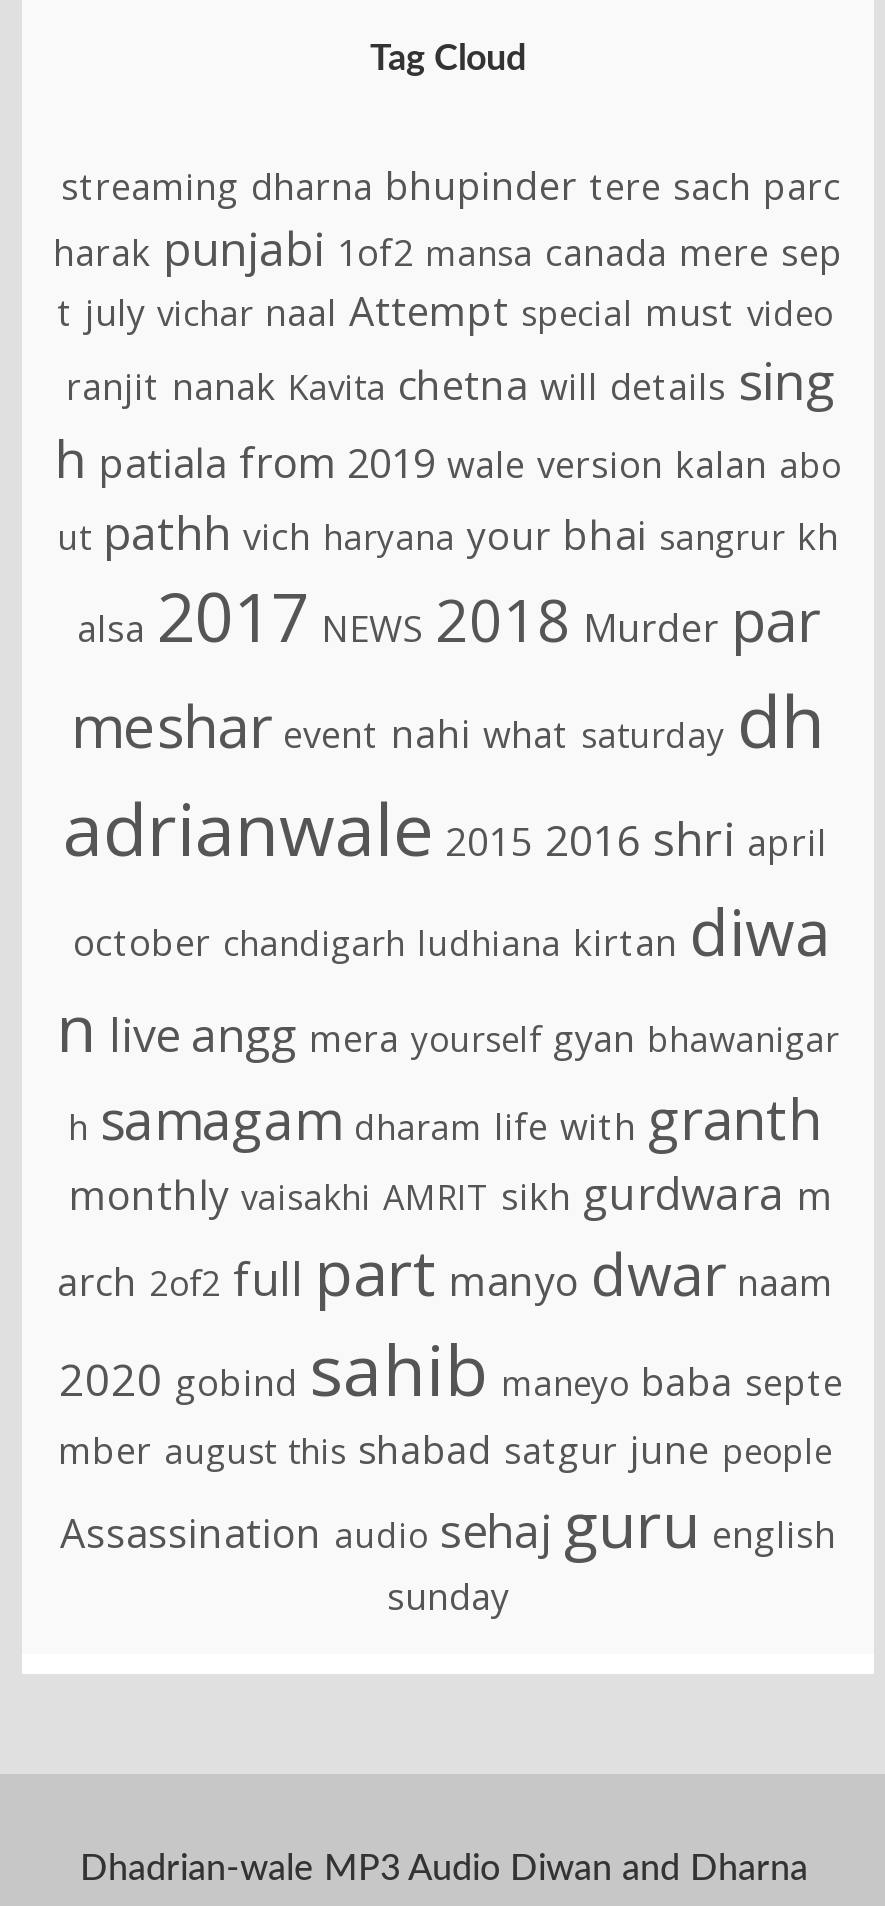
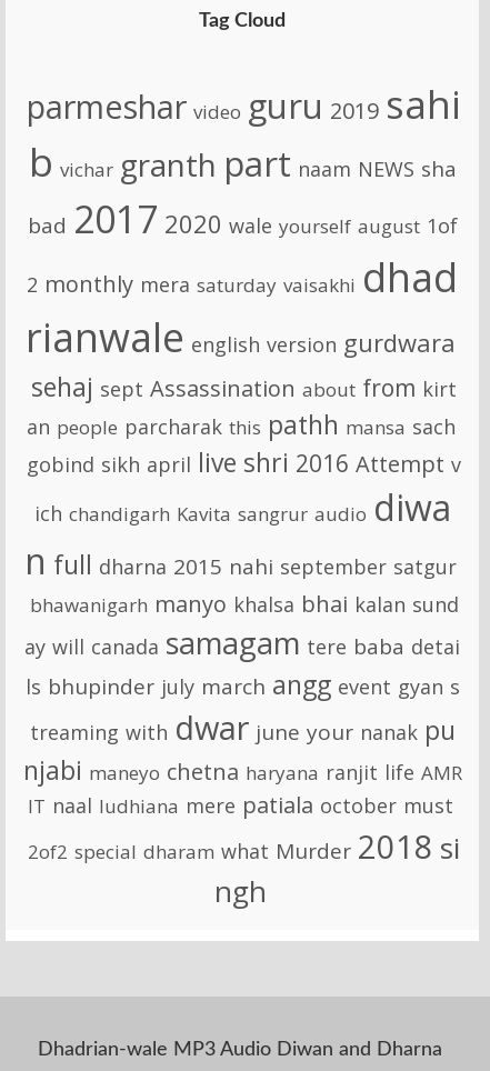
- streaming dharna bhupinder tere sach parc
- harak punjabi 1of2 mansa canada mere sep
- t july vichar naal Attempt special must video
- ranjit nanak Kavita chetna will details sing
- h patiala from 2019 wale version kalan abo
- ut pathh vich haryana your bhai sangrur kh
- alsa 2017 NEWS 2018 Murder par
- meshar event nahi what saturday dh
- adrianwale 2015 2016 shri april
- october chandigarh ludhiana kirtan diwa
- n live angg mera yourself gyan bhawanigar
- h samagam dharam life with granth
- monthly vaisakhi AMRIT sikh gurdwara m
- arch 2of2 full part manyo dwar naam
- 2020 gobind sahib maneyo baba septe
- mber august this shabad satgur june people
- Assassination audio sehaj guru english
- sunday
+ parmeshar video guru 2019 sahi
+ b vichar granth part naam NEWS sha
+ bad 2017 2020 wale yourself august 1of
+ 2 monthly mera saturday vaisakhi dhad
+ rianwale english version gurdwara
+ sehaj sept Assassination about from kirt
+ an people parcharak this pathh mansa sach
+ gobind sikh april live shri 2016 Attempt v
+ ich chandigarh Kavita sangrur audio diwa
+ n full dharna 2015 nahi september satgur
+ bhawanigarh manyo khalsa bhai kalan sund
+ ay will canada samagam tere baba detai
+ ls bhupinder july march angg event gyan s
+ treaming with dwar june your nanak pu
+ njabi maneyo chetna haryana ranjit life AMR
+ IT naal ludhiana mere patiala october must
+ 2of2 special dharam what Murder 2018 si
+ ngh
